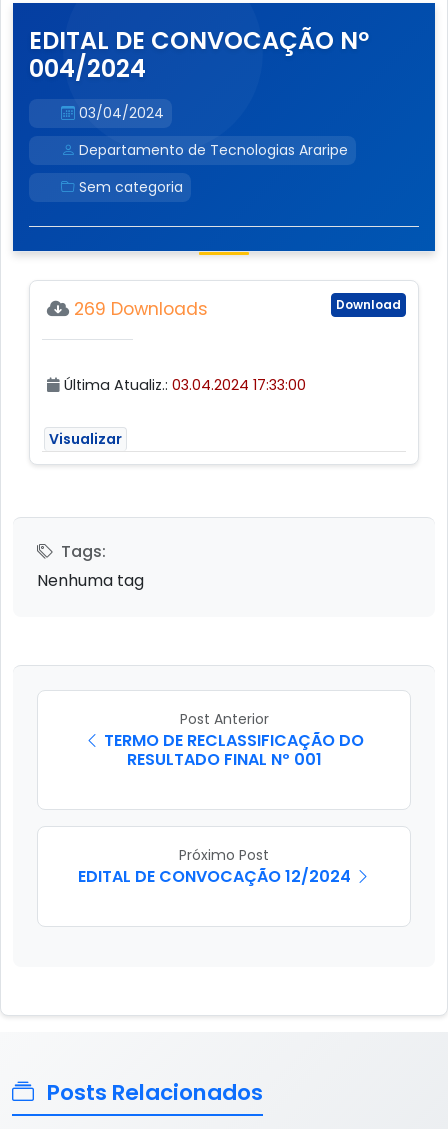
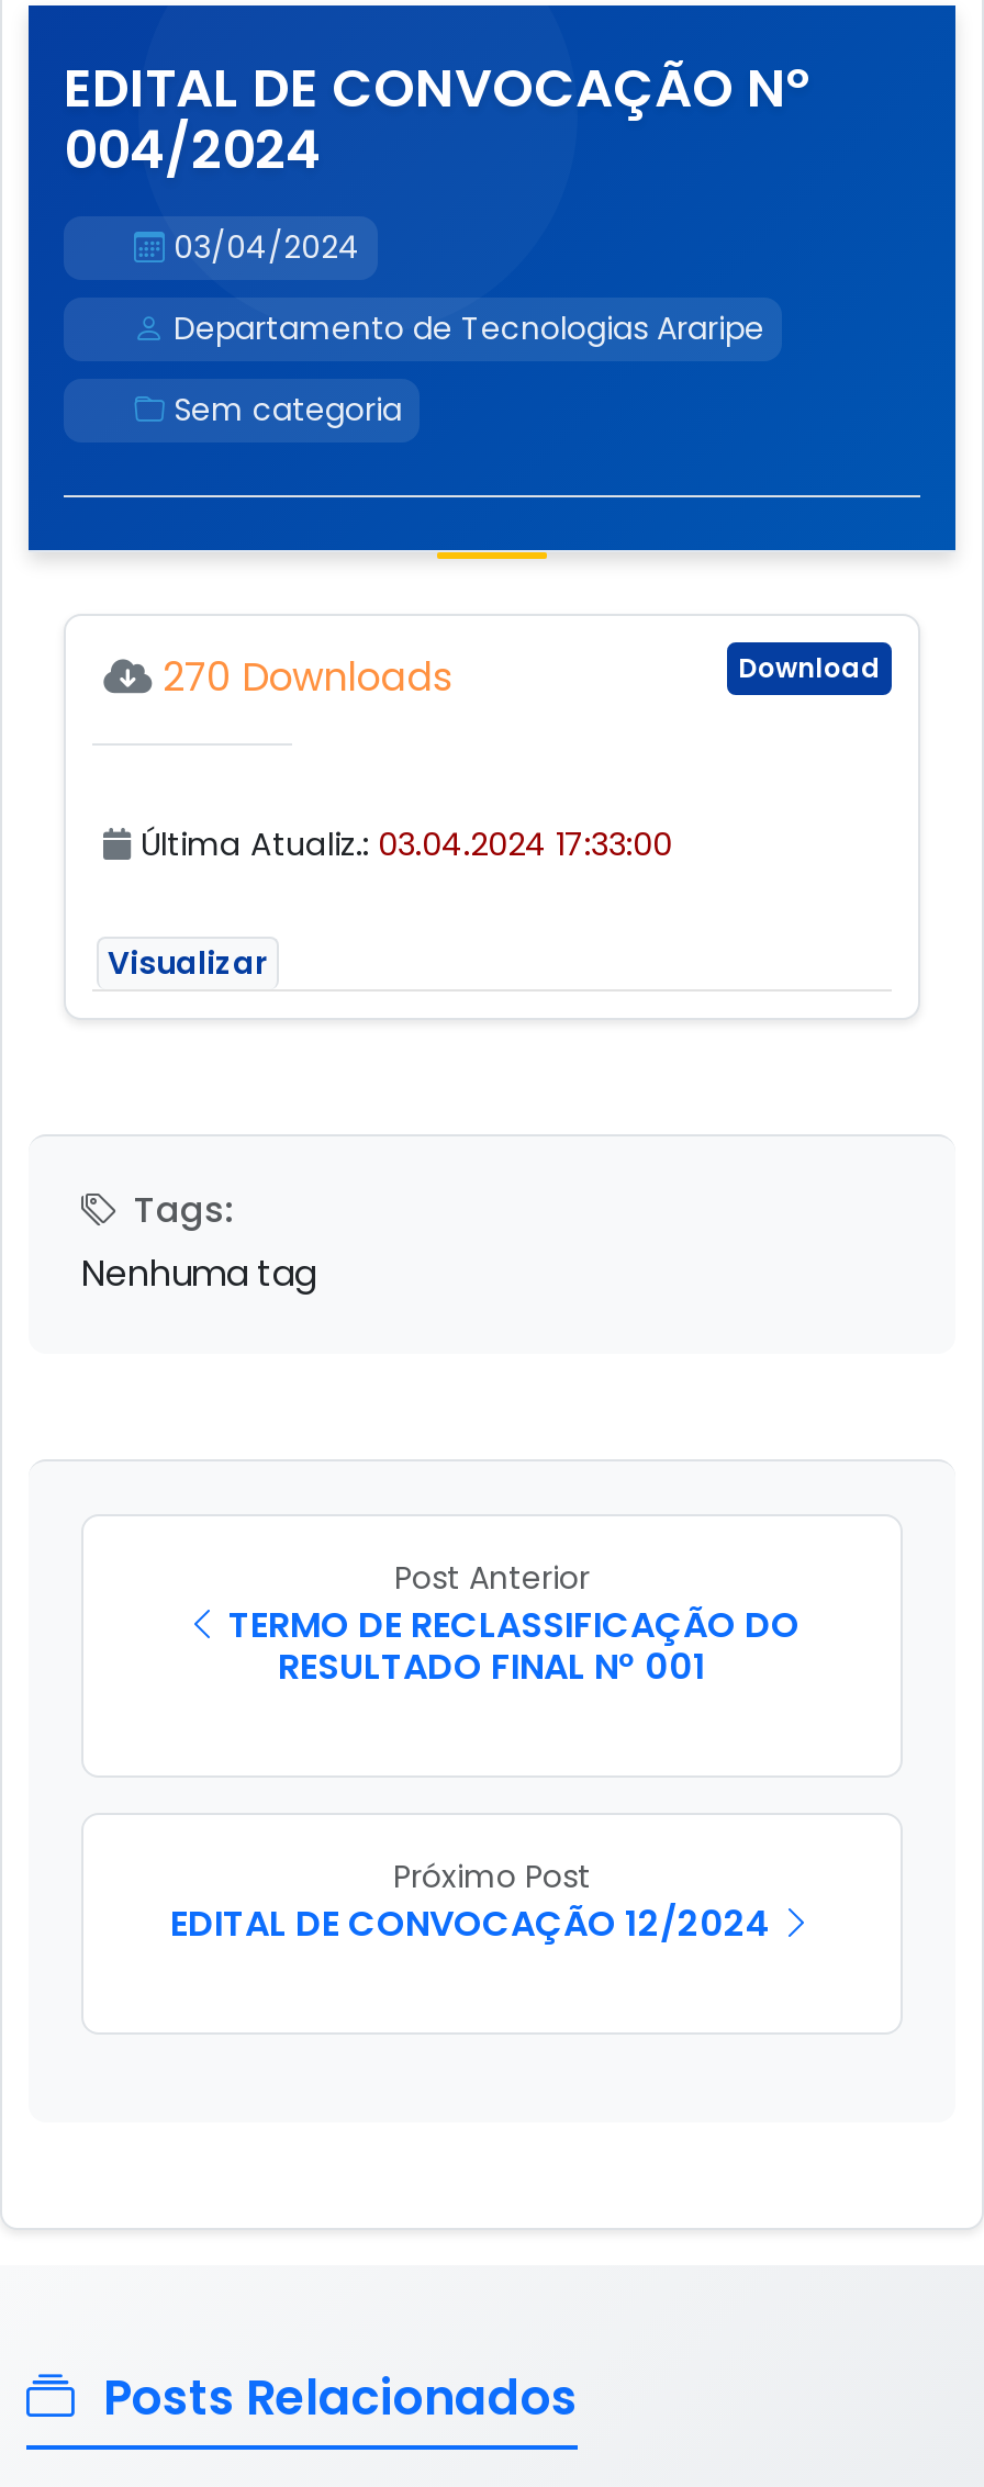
- 269 Downloads
+ 270 Downloads
